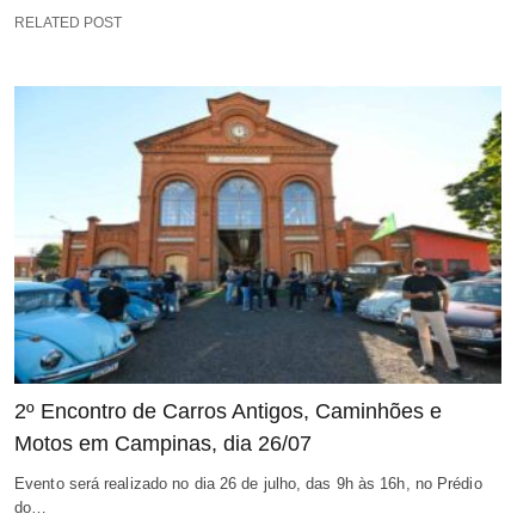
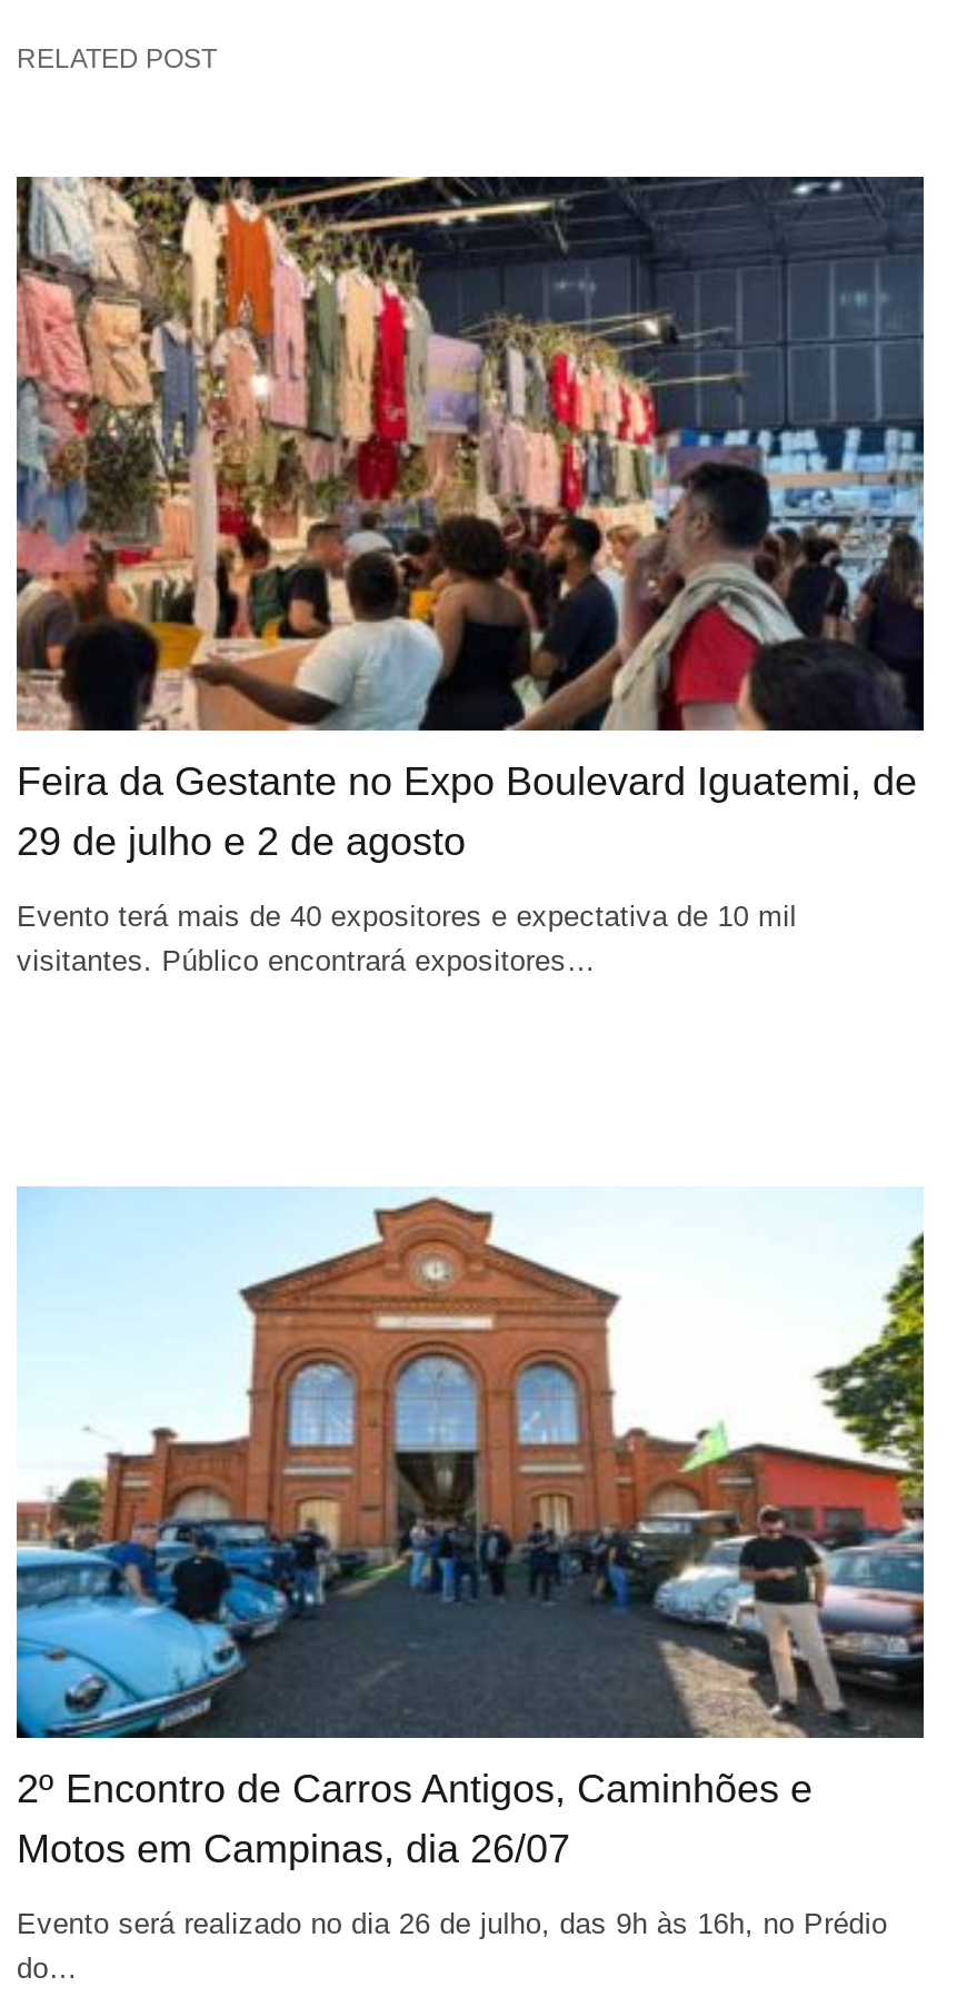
+ [image]
+ Feira da Gestante no Expo Boulevard Iguatemi, de
+ 29 de julho e 2 de agosto
+ Evento terá mais de 40 expositores e expectativa de 10 mil
+ visitantes. Público encontrará expositores…
